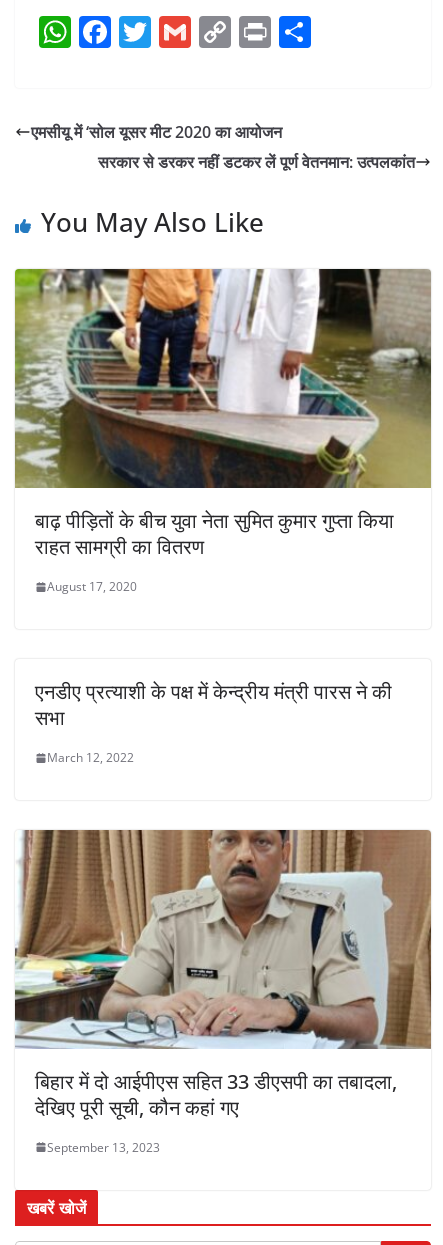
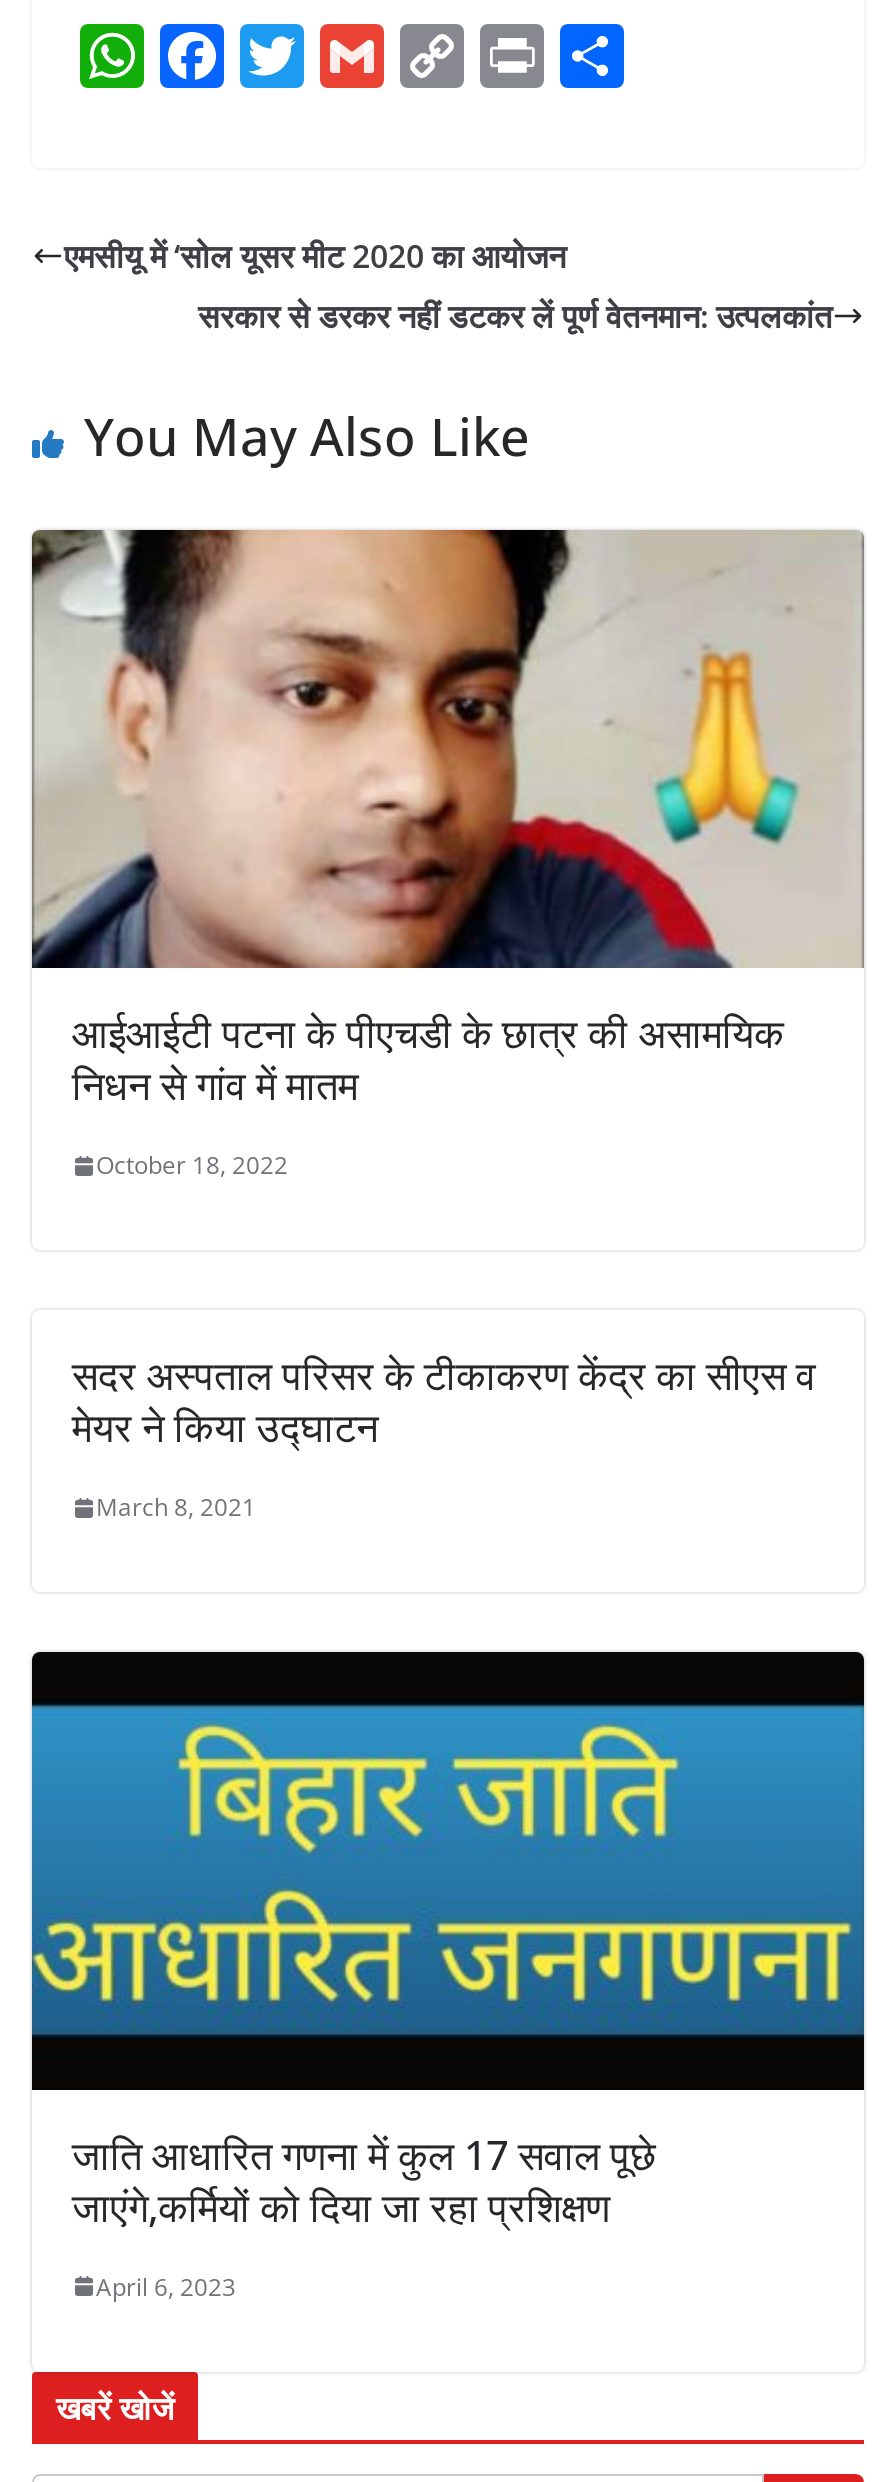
- [image]
- बाढ़ पीड़ितों के बीच युवा नेता सुमित कुमार गुप्ता किया
- राहत सामग्री का वितरण
+ [image]
+ आईआईटी पटना के पीएचडी के छात्र की असामयिक
+ निधन से गांव में मातम

- August 17, 2020
+ October 18, 2022

- एनडीए प्रत्याशी के पक्ष में केन्द्रीय मंत्री पारस ने की
- सभा
+ सदर अस्पताल परिसर के टीकाकरण केंद्र का सीएस व
+ मेयर ने किया उद्घाटन

- March 12, 2022
+ March 8, 2021

- [image]
- बिहार में दो आईपीएस सहित 33 डीएसपी का तबादला,
- देखिए पूरी सूची, कौन कहां गए
+ [image]
+ जाति आधारित गणना में कुल 17 सवाल पूछे
+ जाएंगे,कर्मियों को दिया जा रहा प्रशिक्षण

- September 13, 2023
+ April 6, 2023
